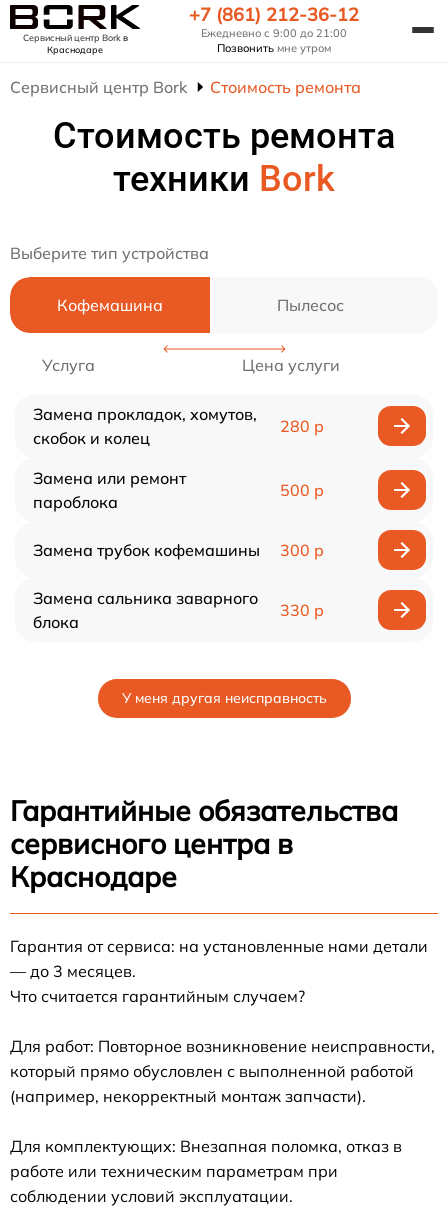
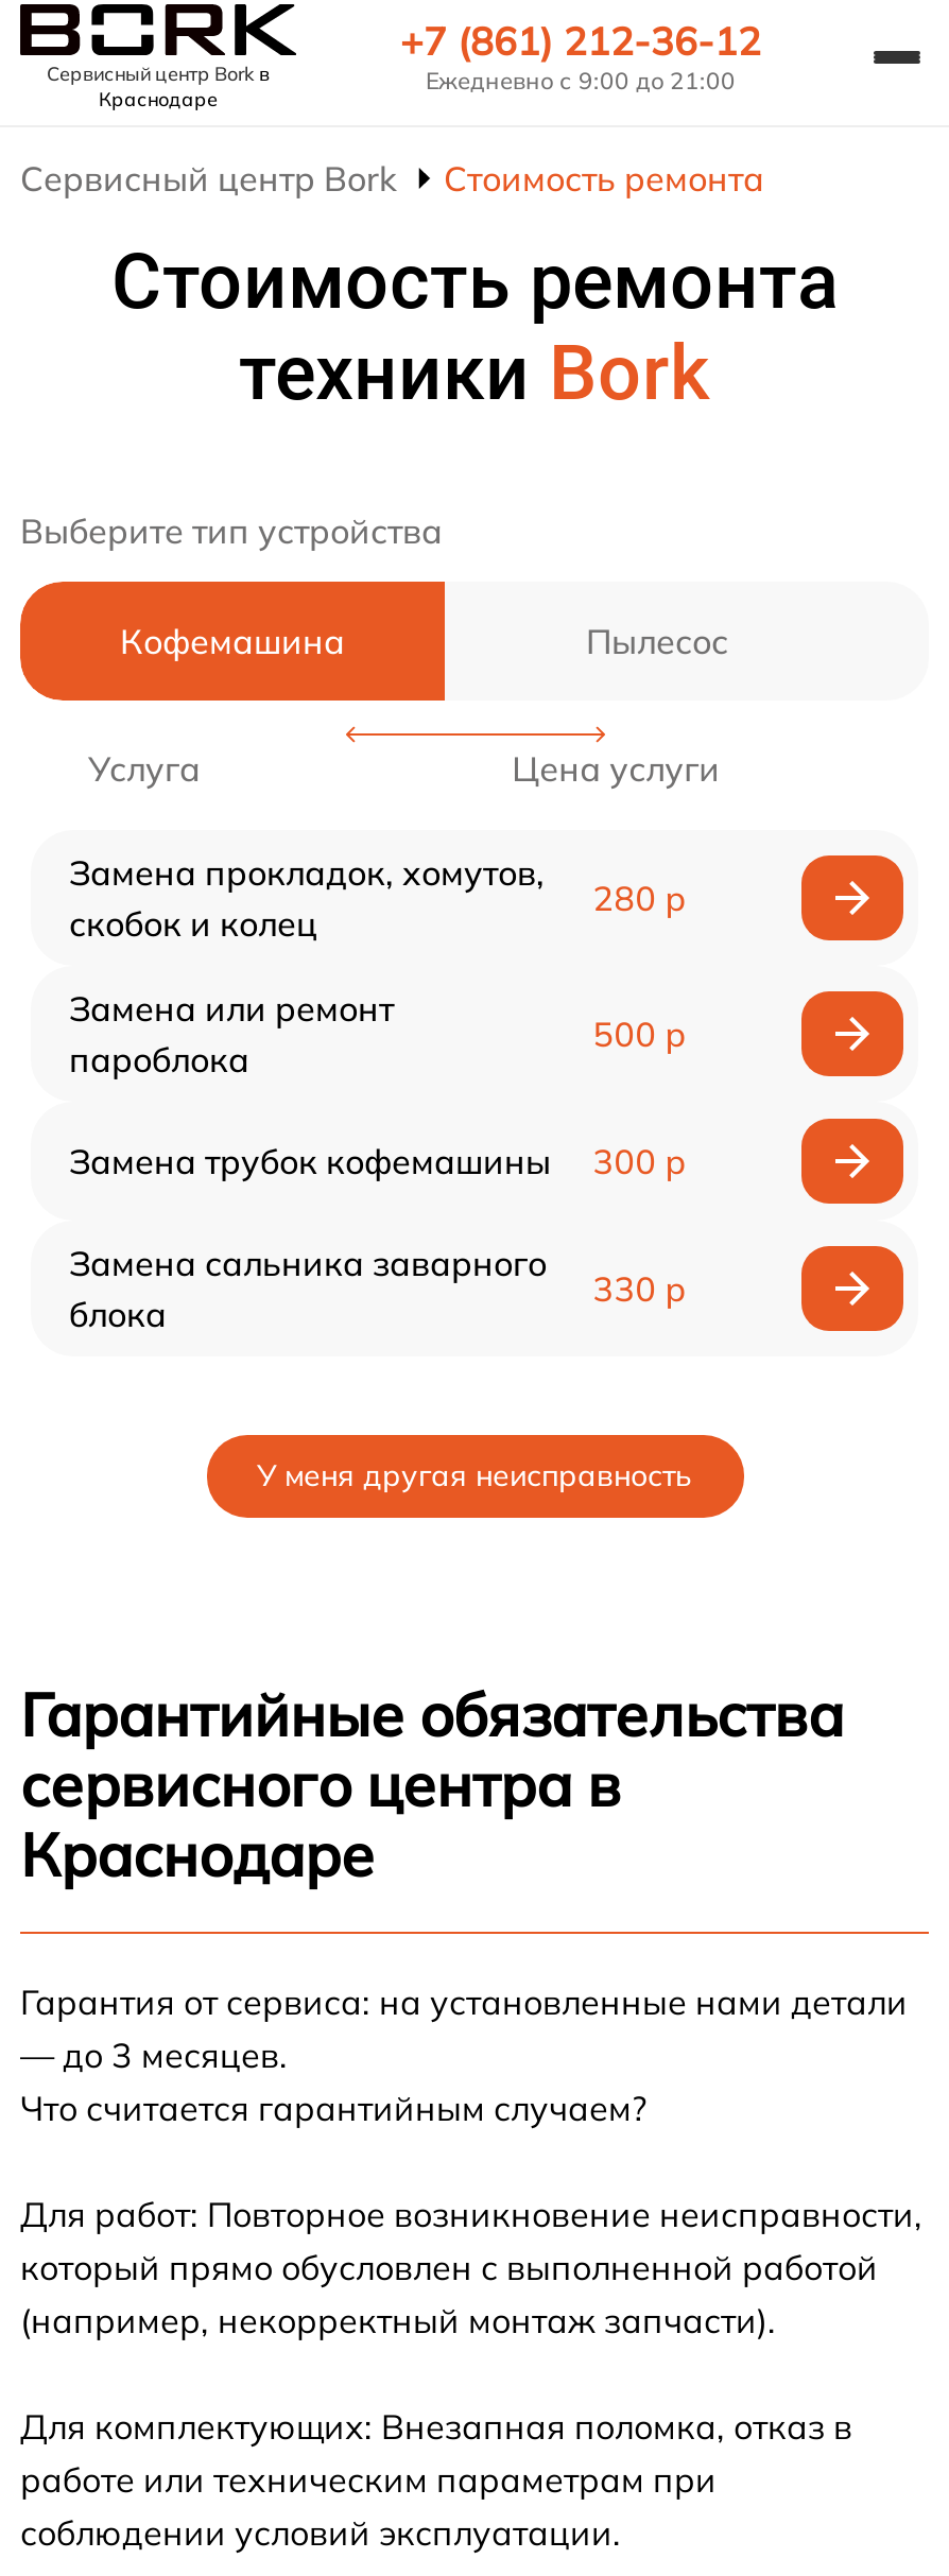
- Позвонить мне утром
